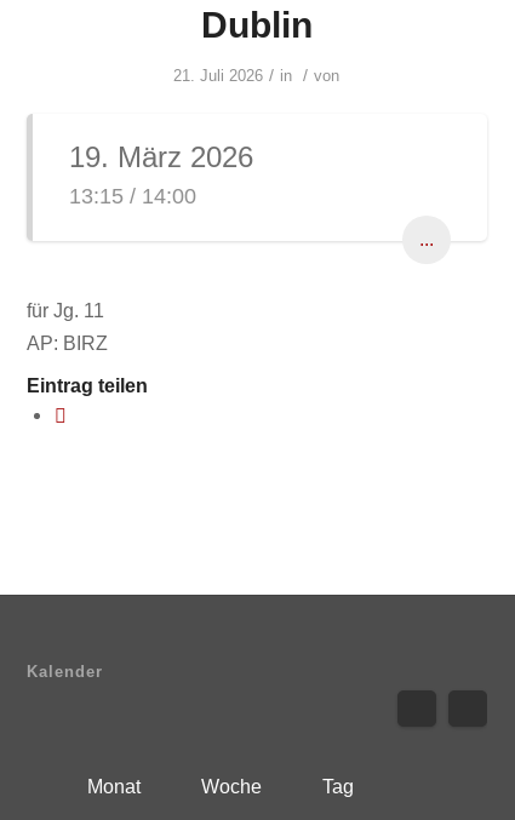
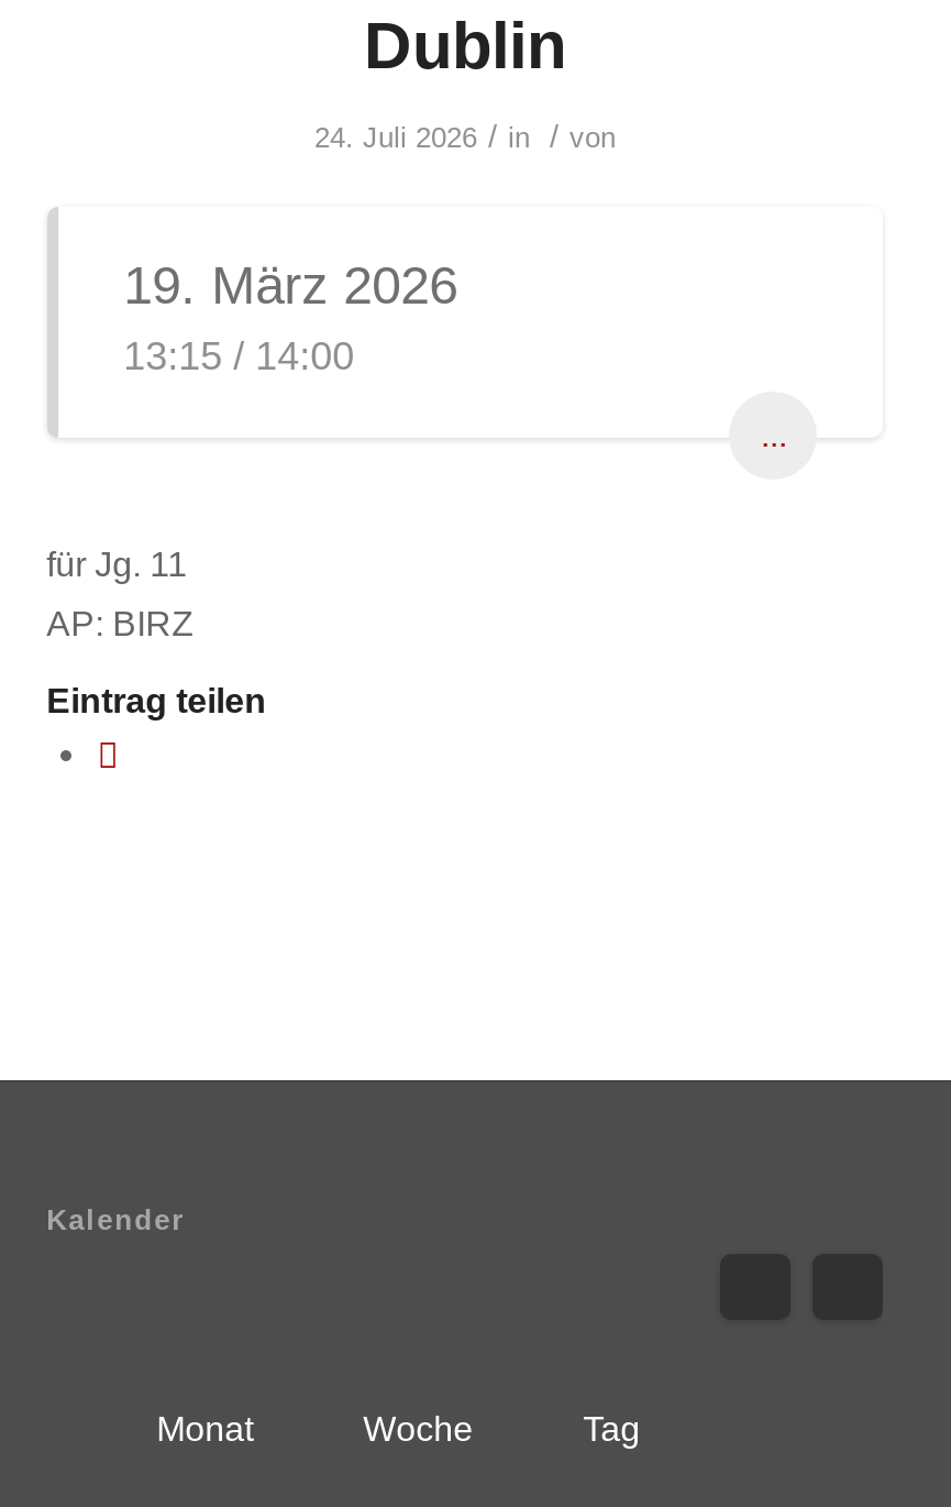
- 21. Juli 2026 / in / von
+ 24. Juli 2026 / in / von
